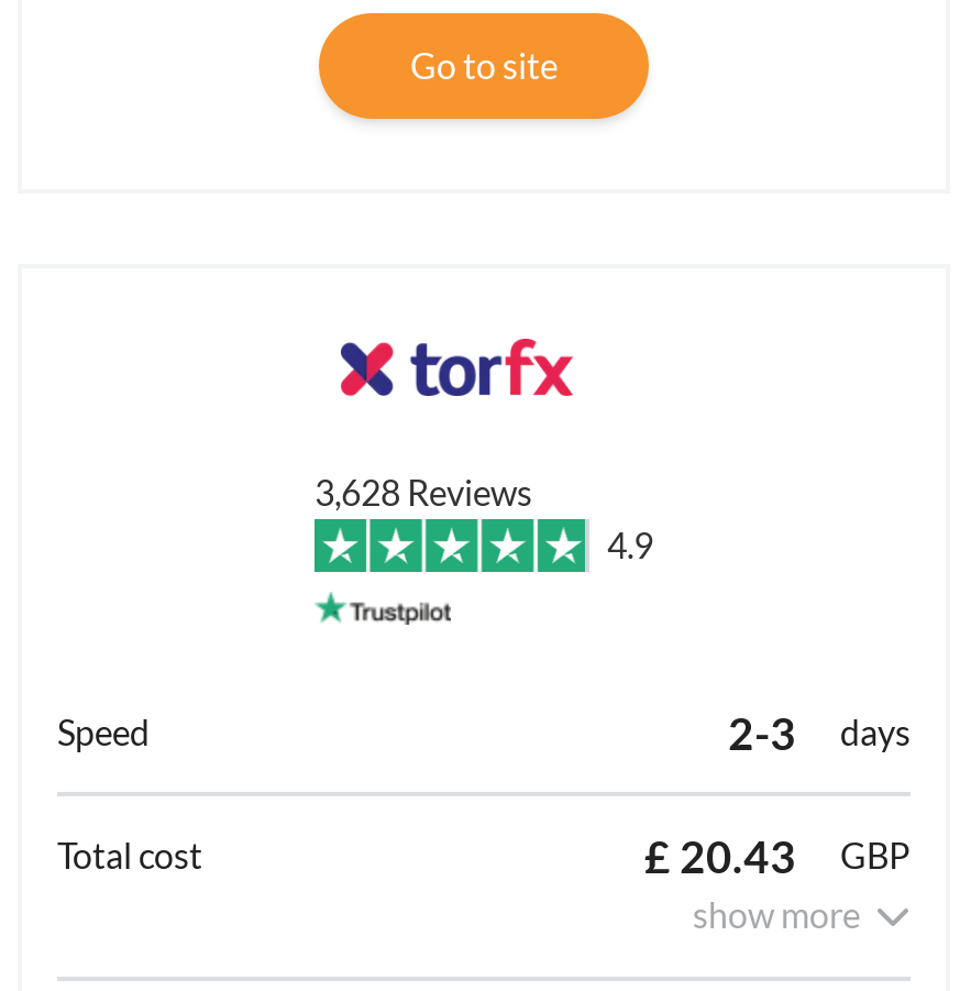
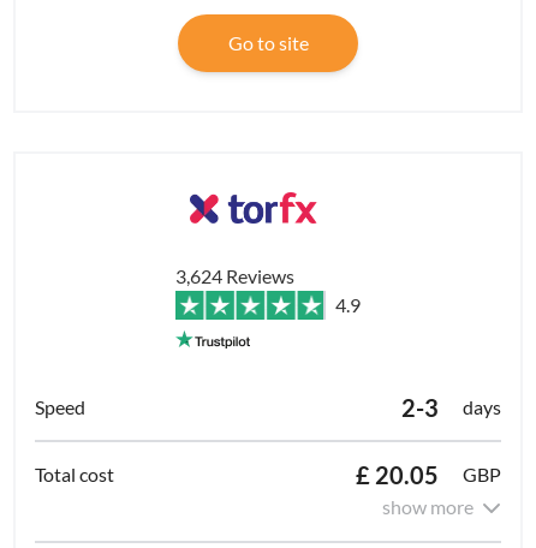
- 3,628 Reviews
+ 3,624 Reviews

- £ 20.43 GBP
+ £ 20.05 GBP
